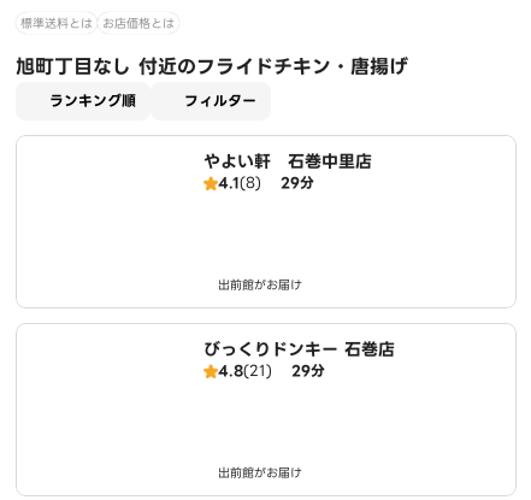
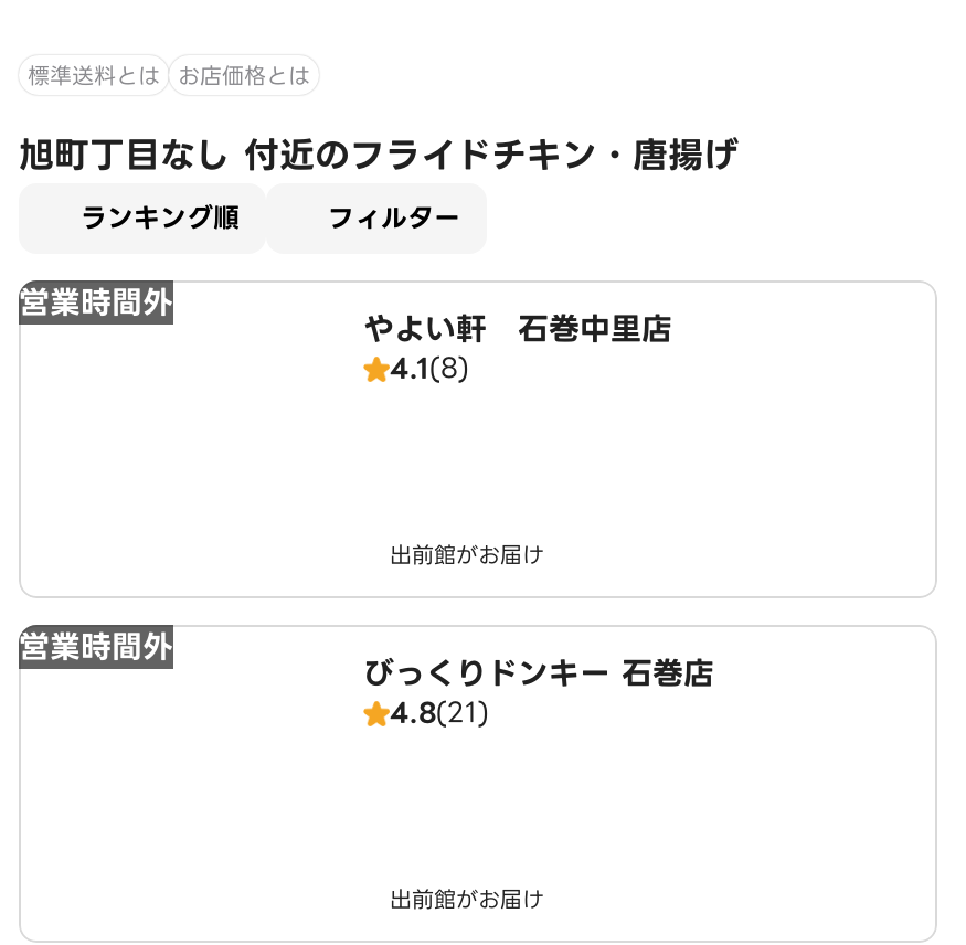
+ 営業時間外

- 29分

+ 営業時間外

- 29分
